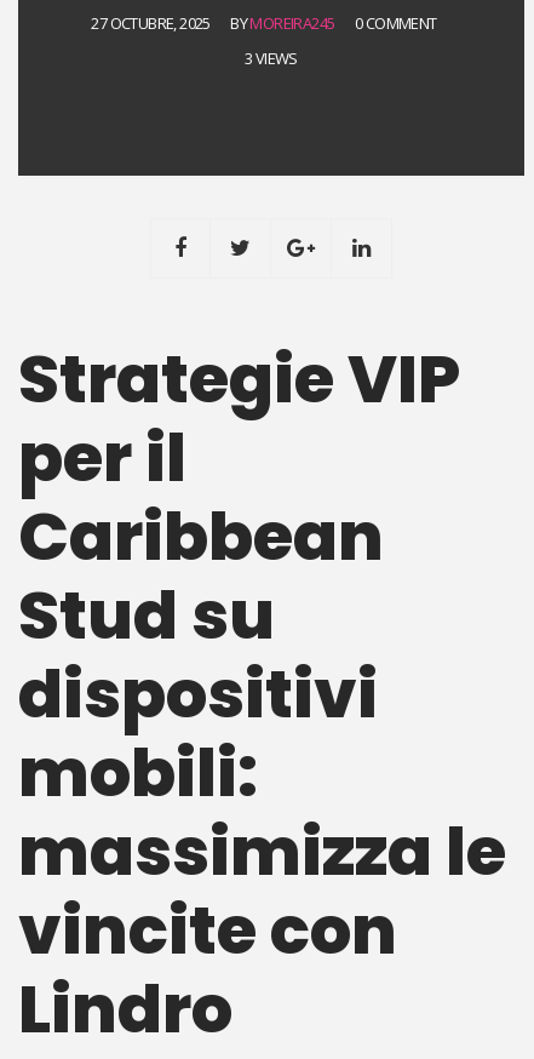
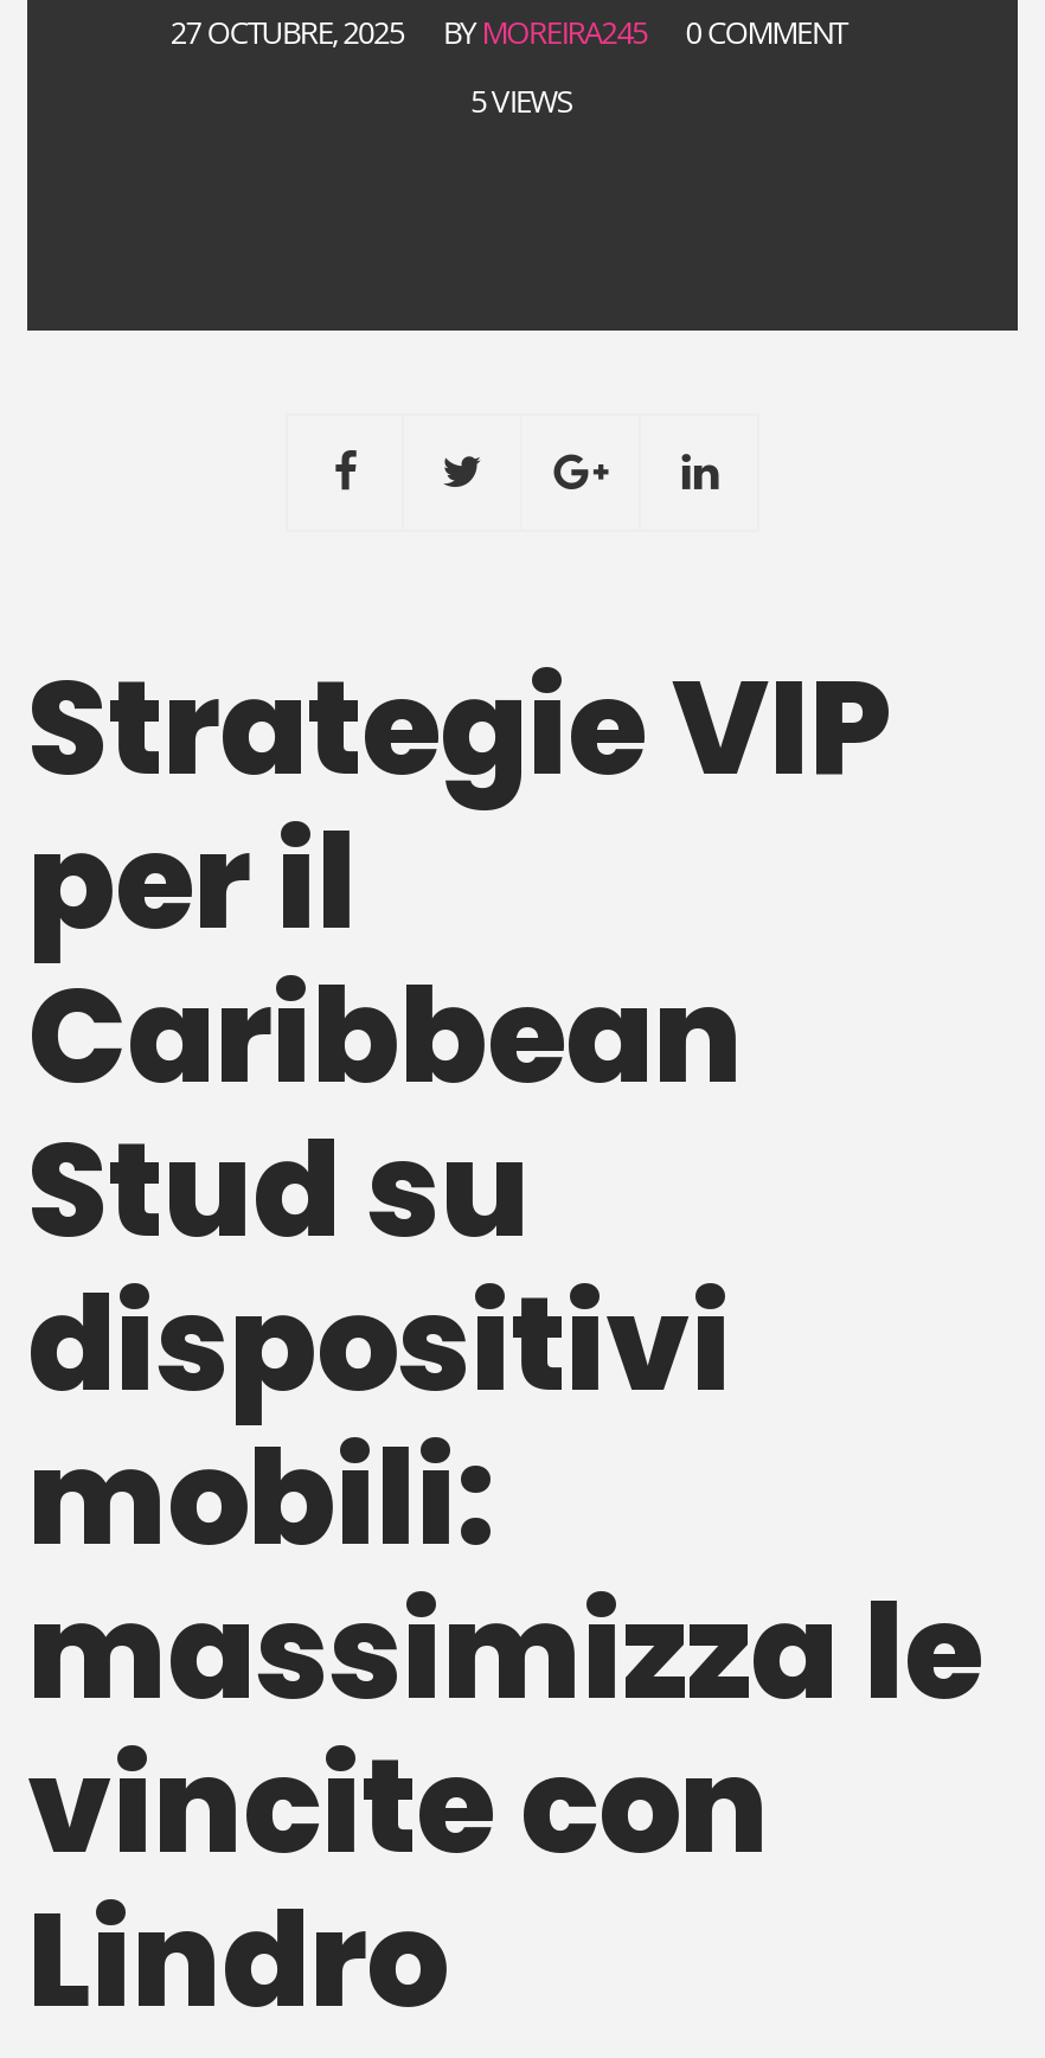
- 3 VIEWS
+ 5 VIEWS
